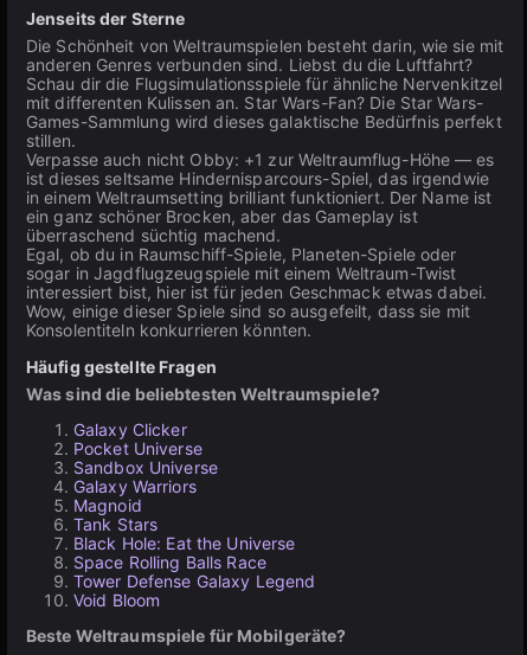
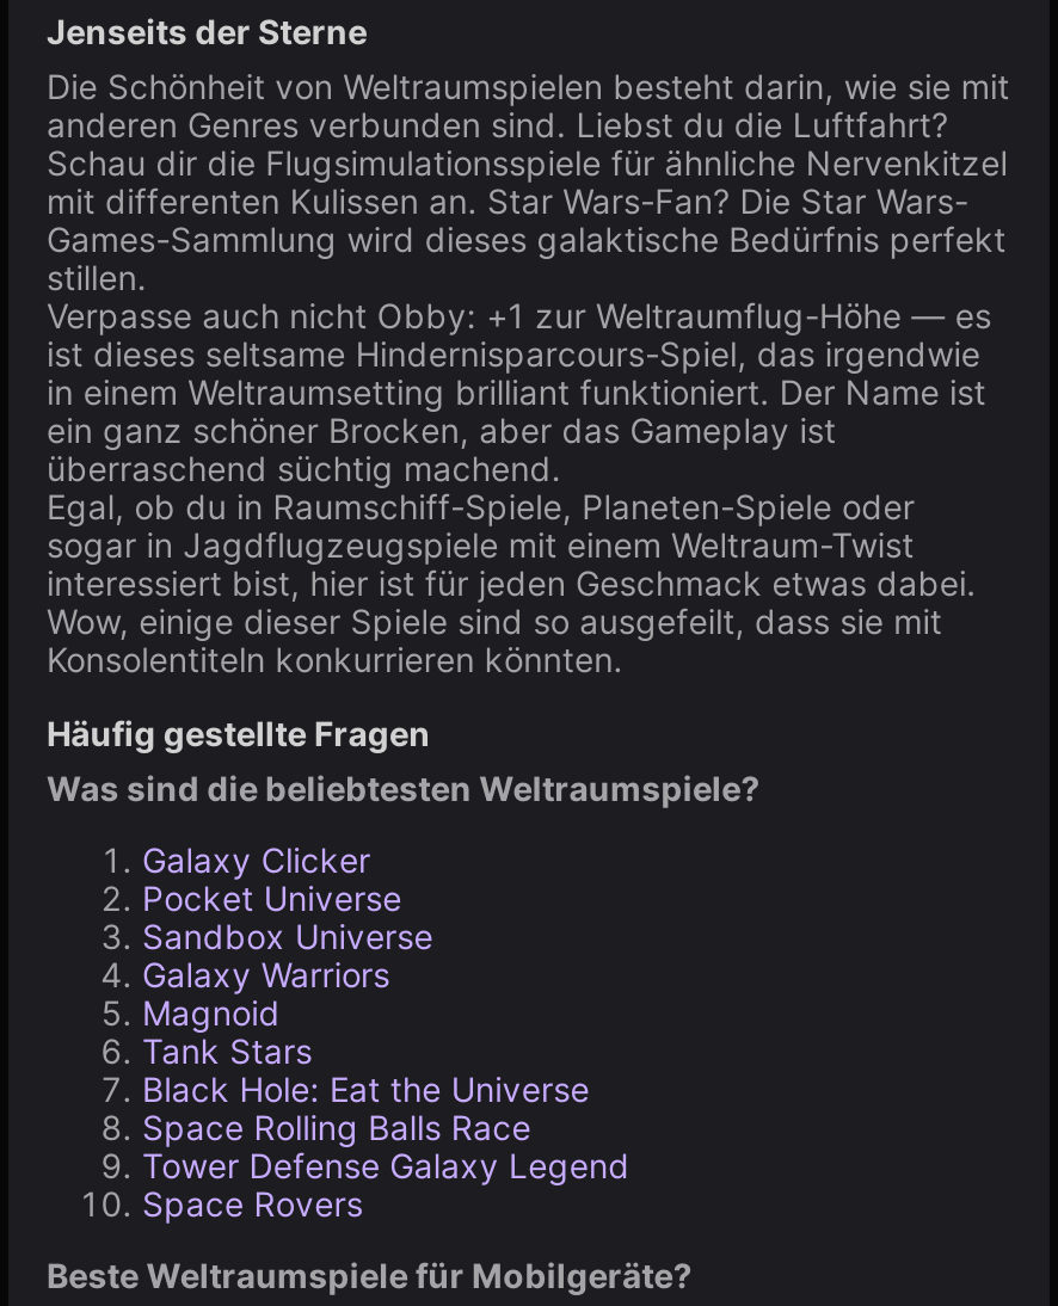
- Void Bloom
+ Space Rovers
